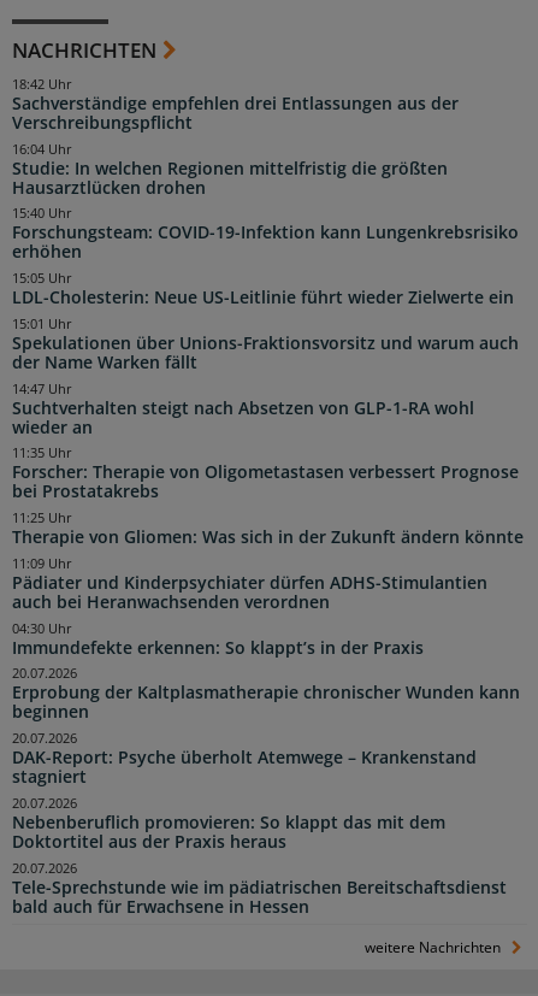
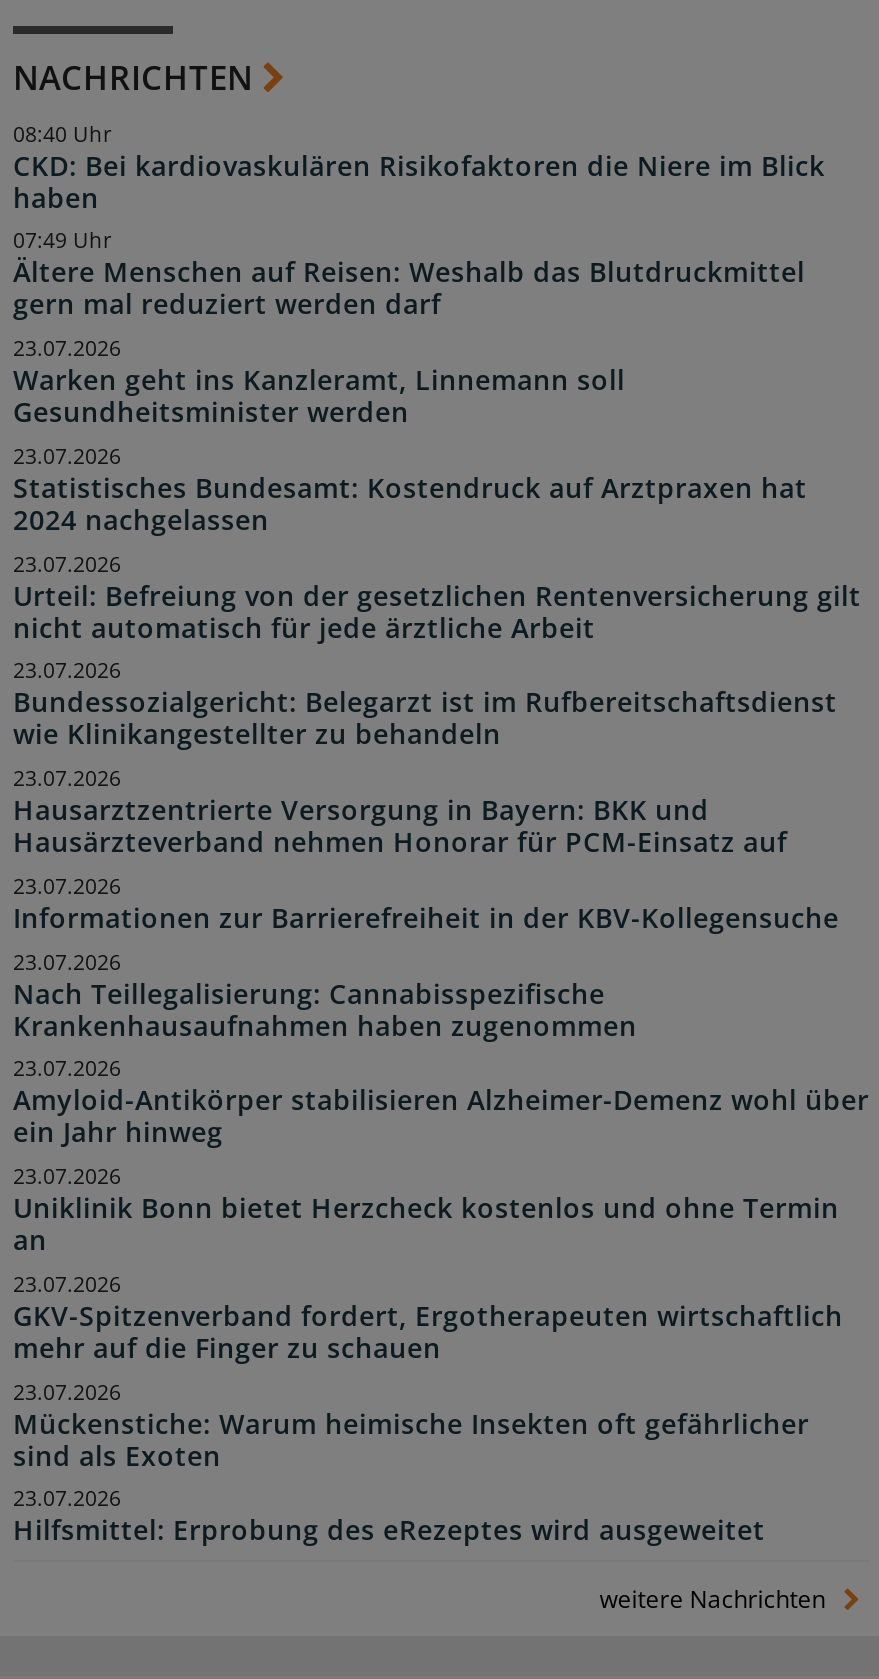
- 18:42 Uhr
+ 08:40 Uhr

- Sachverständige empfehlen drei Entlassungen aus der
- Verschreibungspflicht
+ CKD: Bei kardiovaskulären Risikofaktoren die Niere im Blick
+ haben

- 16:04 Uhr
+ 07:49 Uhr

- Studie: In welchen Regionen mittelfristig die größten
- Hausarztlücken drohen
+ Ältere Menschen auf Reisen: Weshalb das Blutdruckmittel
+ gern mal reduziert werden darf

- 15:40 Uhr
+ 23.07.2026

- Forschungsteam: COVID-19-Infektion kann Lungenkrebsrisiko
- erhöhen
+ Warken geht ins Kanzleramt, Linnemann soll
+ Gesundheitsminister werden

- 15:05 Uhr
+ 23.07.2026

- LDL-Cholesterin: Neue US-Leitlinie führt wieder Zielwerte ein
+ Statistisches Bundesamt: Kostendruck auf Arztpraxen hat
+ 2024 nachgelassen

- 15:01 Uhr
+ 23.07.2026

- Spekulationen über Unions-Fraktionsvorsitz und warum auch
- der Name Warken fällt
+ Urteil: Befreiung von der gesetzlichen Rentenversicherung gilt
+ nicht automatisch für jede ärztliche Arbeit

- 14:47 Uhr
+ 23.07.2026

- Suchtverhalten steigt nach Absetzen von GLP-1-RA wohl
- wieder an
+ Bundessozialgericht: Belegarzt ist im Rufbereitschaftsdienst
+ wie Klinikangestellter zu behandeln

- 11:35 Uhr
+ 23.07.2026

- Forscher: Therapie von Oligometastasen verbessert Prognose
- bei Prostatakrebs
+ Hausarztzentrierte Versorgung in Bayern: BKK und
+ Hausärzteverband nehmen Honorar für PCM-Einsatz auf

- 11:25 Uhr
+ 23.07.2026

- Therapie von Gliomen: Was sich in der Zukunft ändern könnte
+ Informationen zur Barrierefreiheit in der KBV-Kollegensuche

- 11:09 Uhr
+ 23.07.2026

- Pädiater und Kinderpsychiater dürfen ADHS-Stimulantien
- auch bei Heranwachsenden verordnen
+ Nach Teillegalisierung: Cannabisspezifische
+ Krankenhausaufnahmen haben zugenommen

- 04:30 Uhr
+ 23.07.2026

- Immundefekte erkennen: So klappt’s in der Praxis
+ Amyloid-Antikörper stabilisieren Alzheimer-Demenz wohl über
+ ein Jahr hinweg

- 20.07.2026
+ 23.07.2026

- Erprobung der Kaltplasmatherapie chronischer Wunden kann
- beginnen
+ Uniklinik Bonn bietet Herzcheck kostenlos und ohne Termin
+ an

- 20.07.2026
+ 23.07.2026

- DAK-Report: Psyche überholt Atemwege – Krankenstand
- stagniert
+ GKV-Spitzenverband fordert, Ergotherapeuten wirtschaftlich
+ mehr auf die Finger zu schauen

- 20.07.2026
+ 23.07.2026

- Nebenberuflich promovieren: So klappt das mit dem
- Doktortitel aus der Praxis heraus
+ Mückenstiche: Warum heimische Insekten oft gefährlicher
+ sind als Exoten

- 20.07.2026
+ 23.07.2026

- Tele-Sprechstunde wie im pädiatrischen Bereitschaftsdienst
- bald auch für Erwachsene in Hessen
+ Hilfsmittel: Erprobung des eRezeptes wird ausgeweitet
